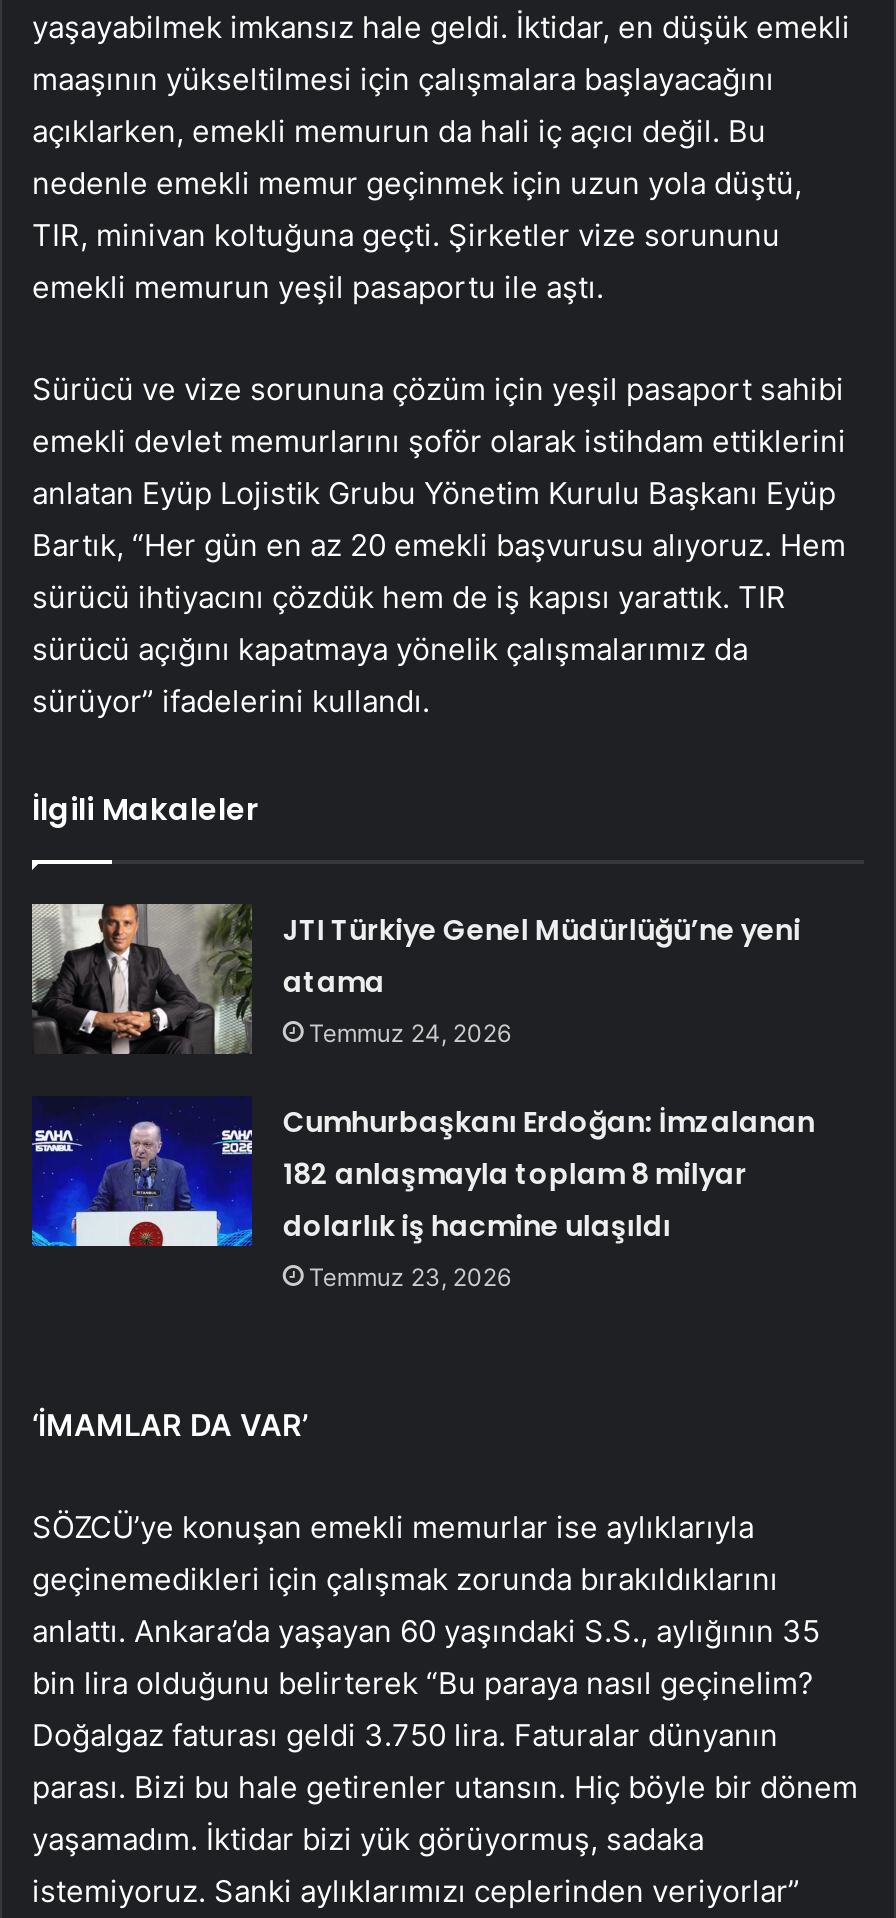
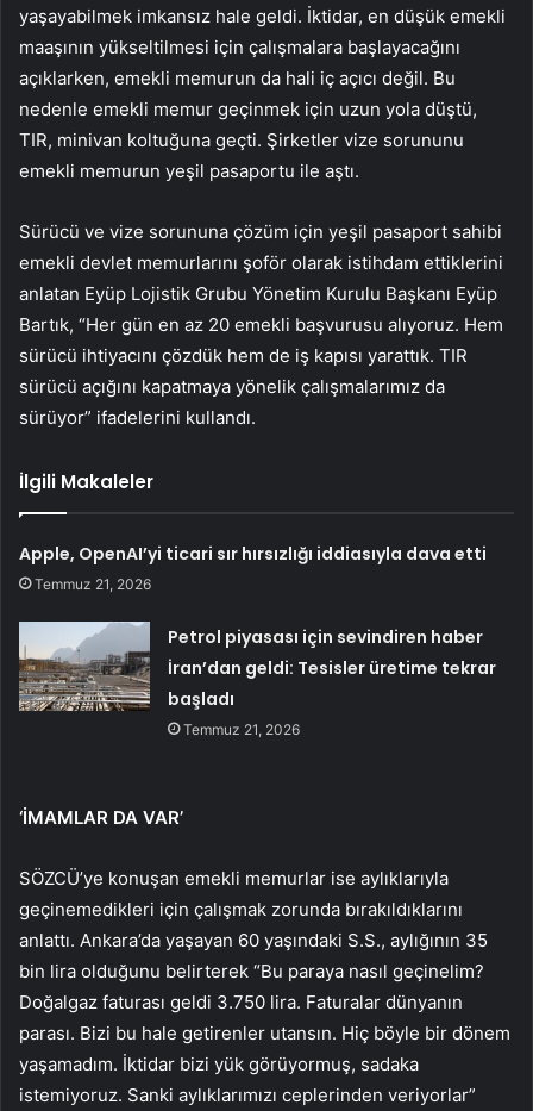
- JTI Türkiye Genel Müdürlüğü’ne yeni
- atama
- Temmuz 24, 2026
+ Apple, OpenAI’yi ticari sır hırsızlığı iddiasıyla dava etti
+ Temmuz 21, 2026

- [image]
- Cumhurbaşkanı Erdoğan: İmzalanan
- 182 anlaşmayla toplam 8 milyar
- dolarlık iş hacmine ulaşıldı
- Temmuz 23, 2026
+ [image]
+ Petrol piyasası için sevindiren haber
+ İran’dan geldi: Tesisler üretime tekrar
+ başladı
+ Temmuz 21, 2026
